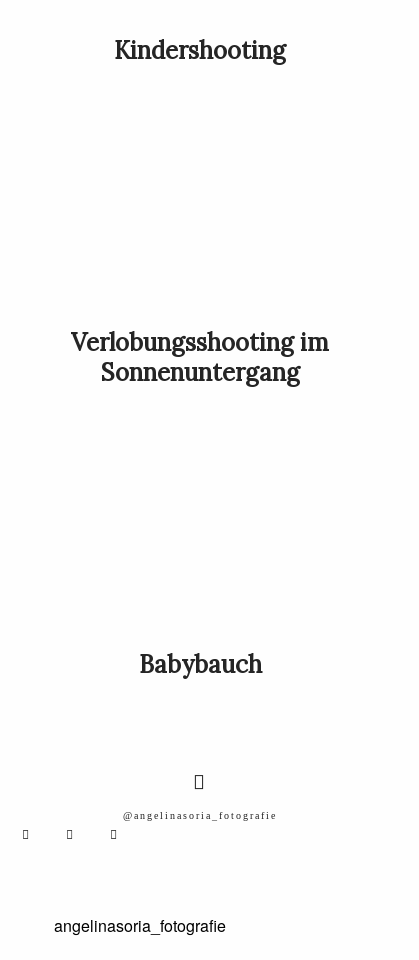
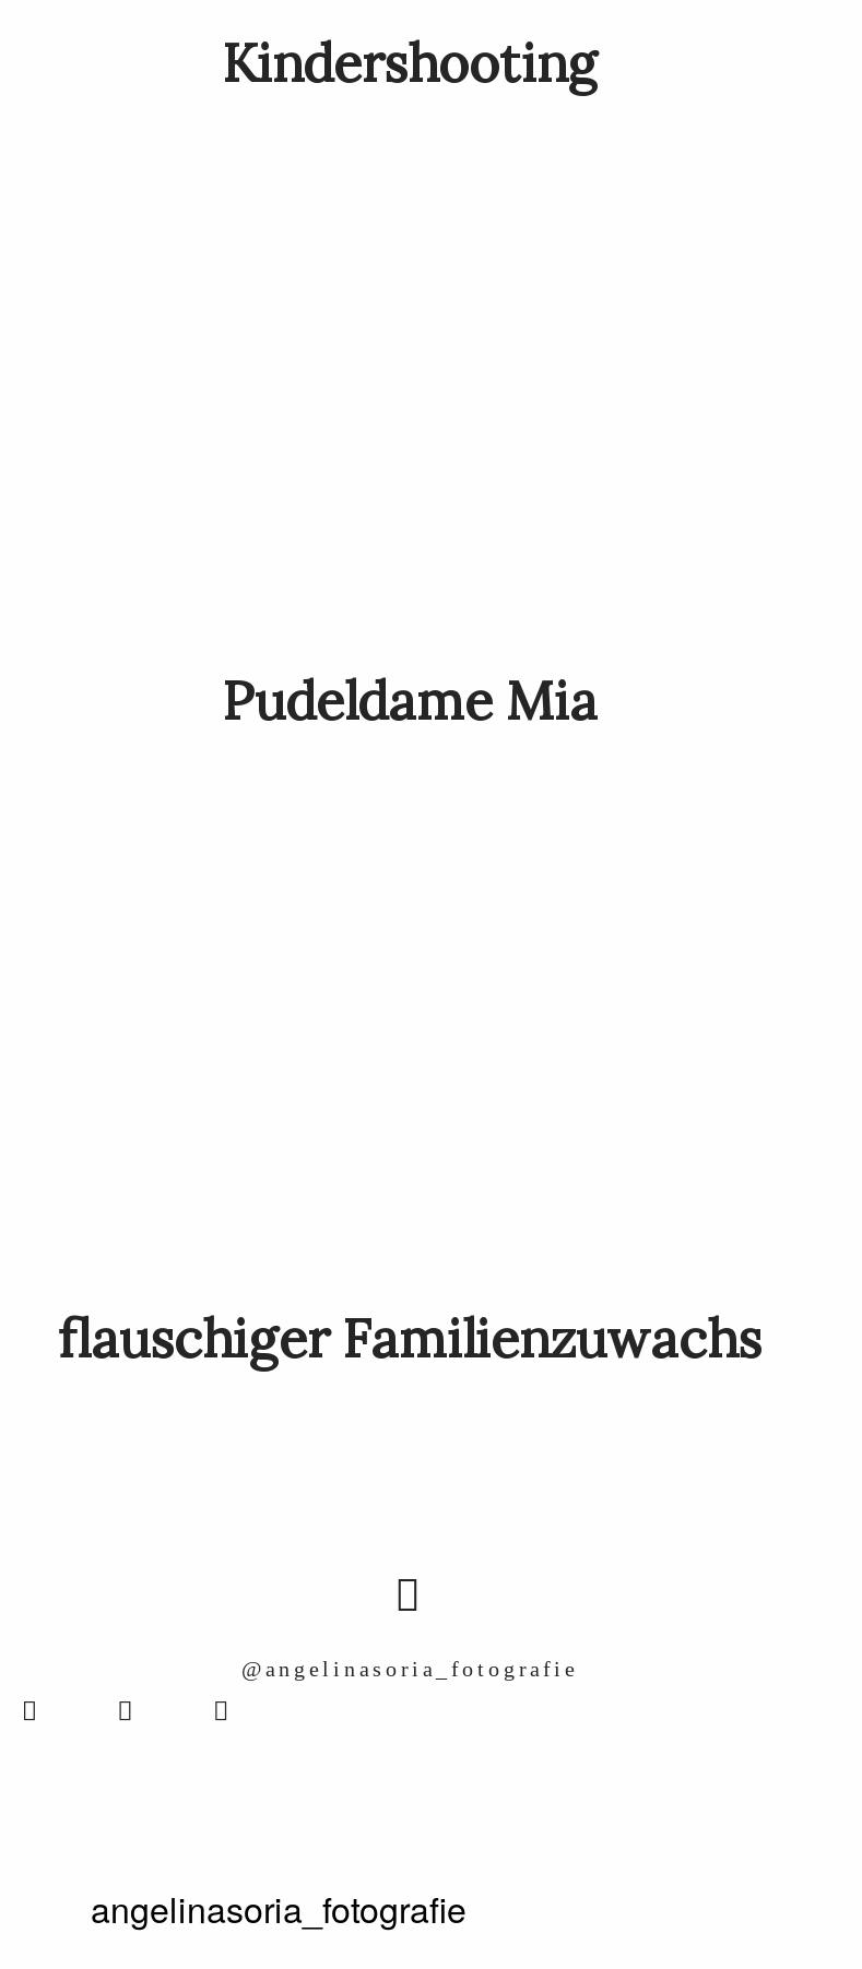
- Verlobungsshooting im
- Sonnenuntergang
+ Pudeldame Mia

- Babybauch
+ flauschiger Familienzuwachs
